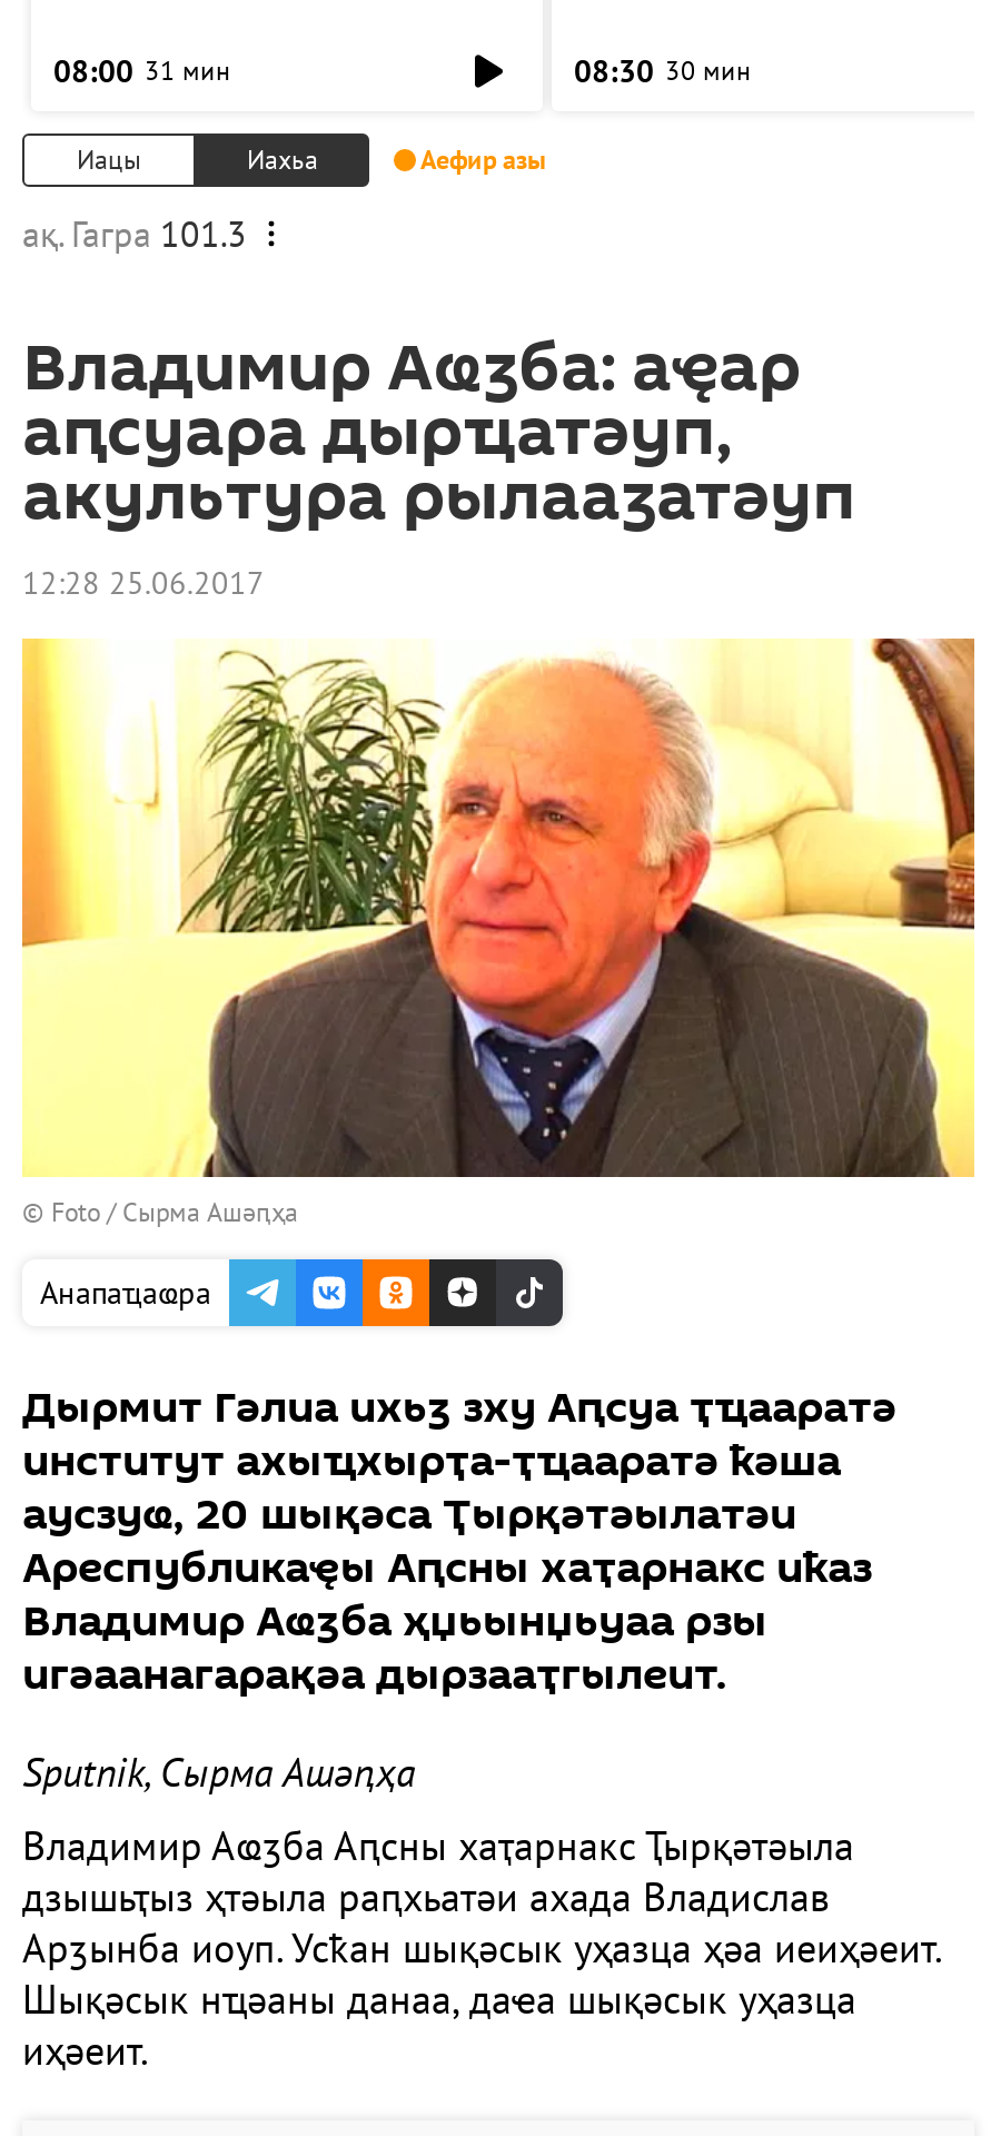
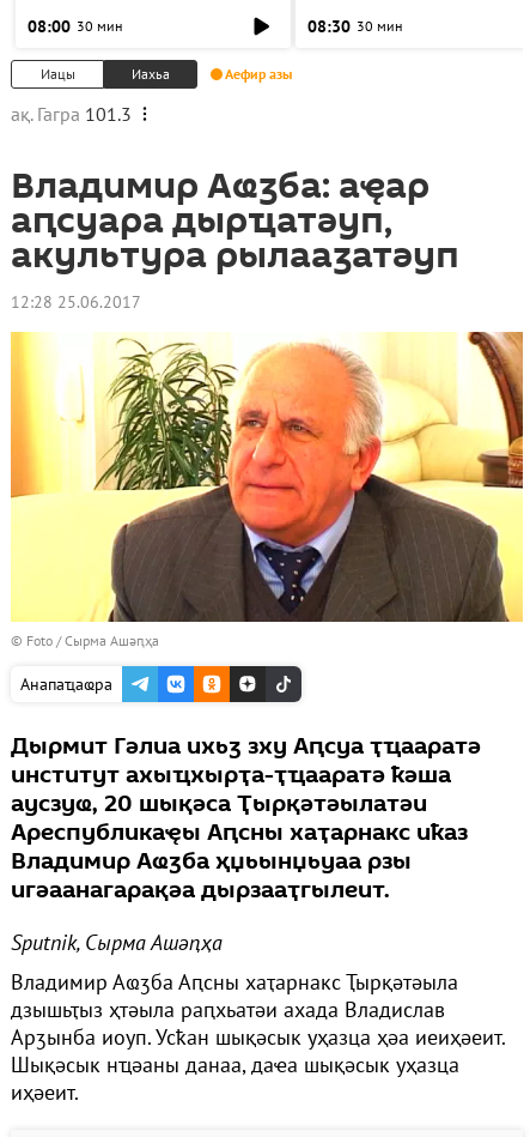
- 08:00 31 мин
+ 08:00 30 мин
